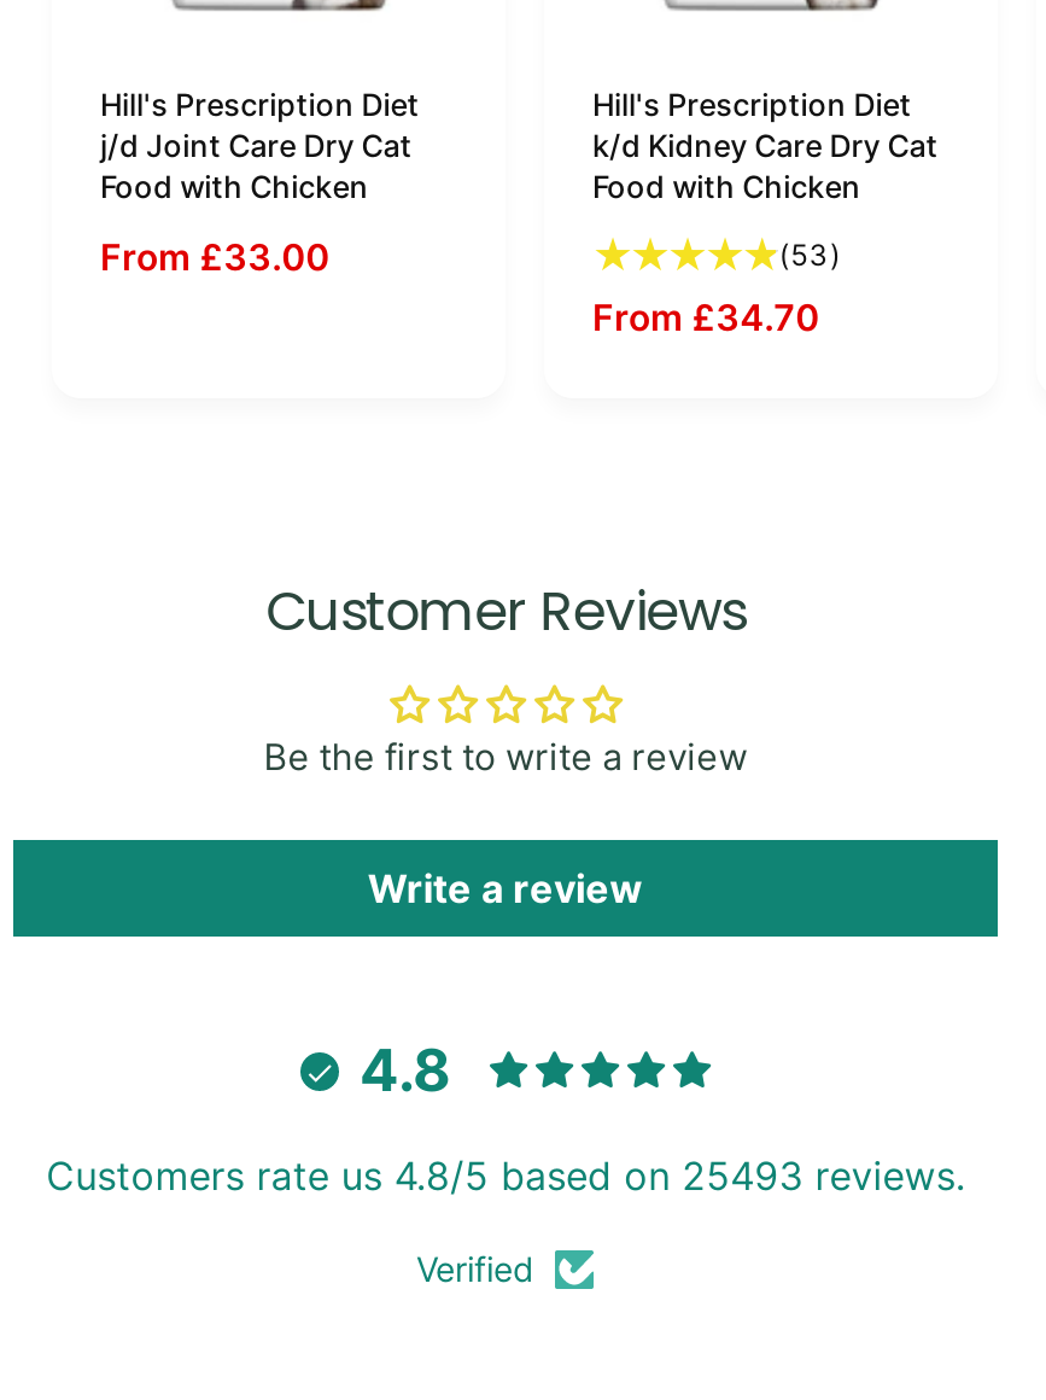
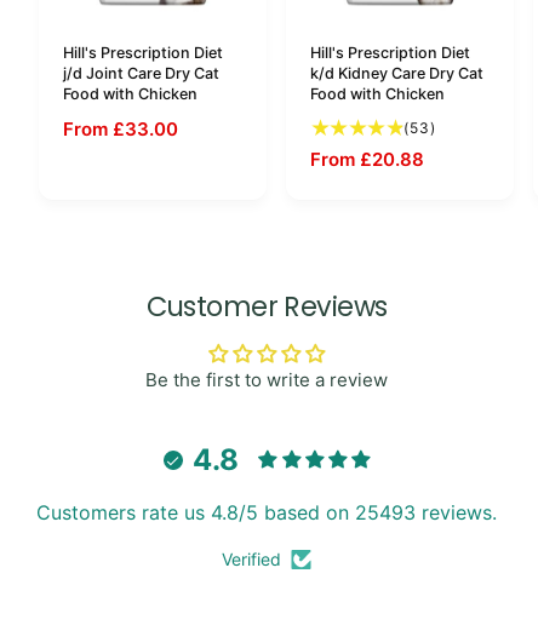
- From £34.70
+ From £20.88

- Write a review
